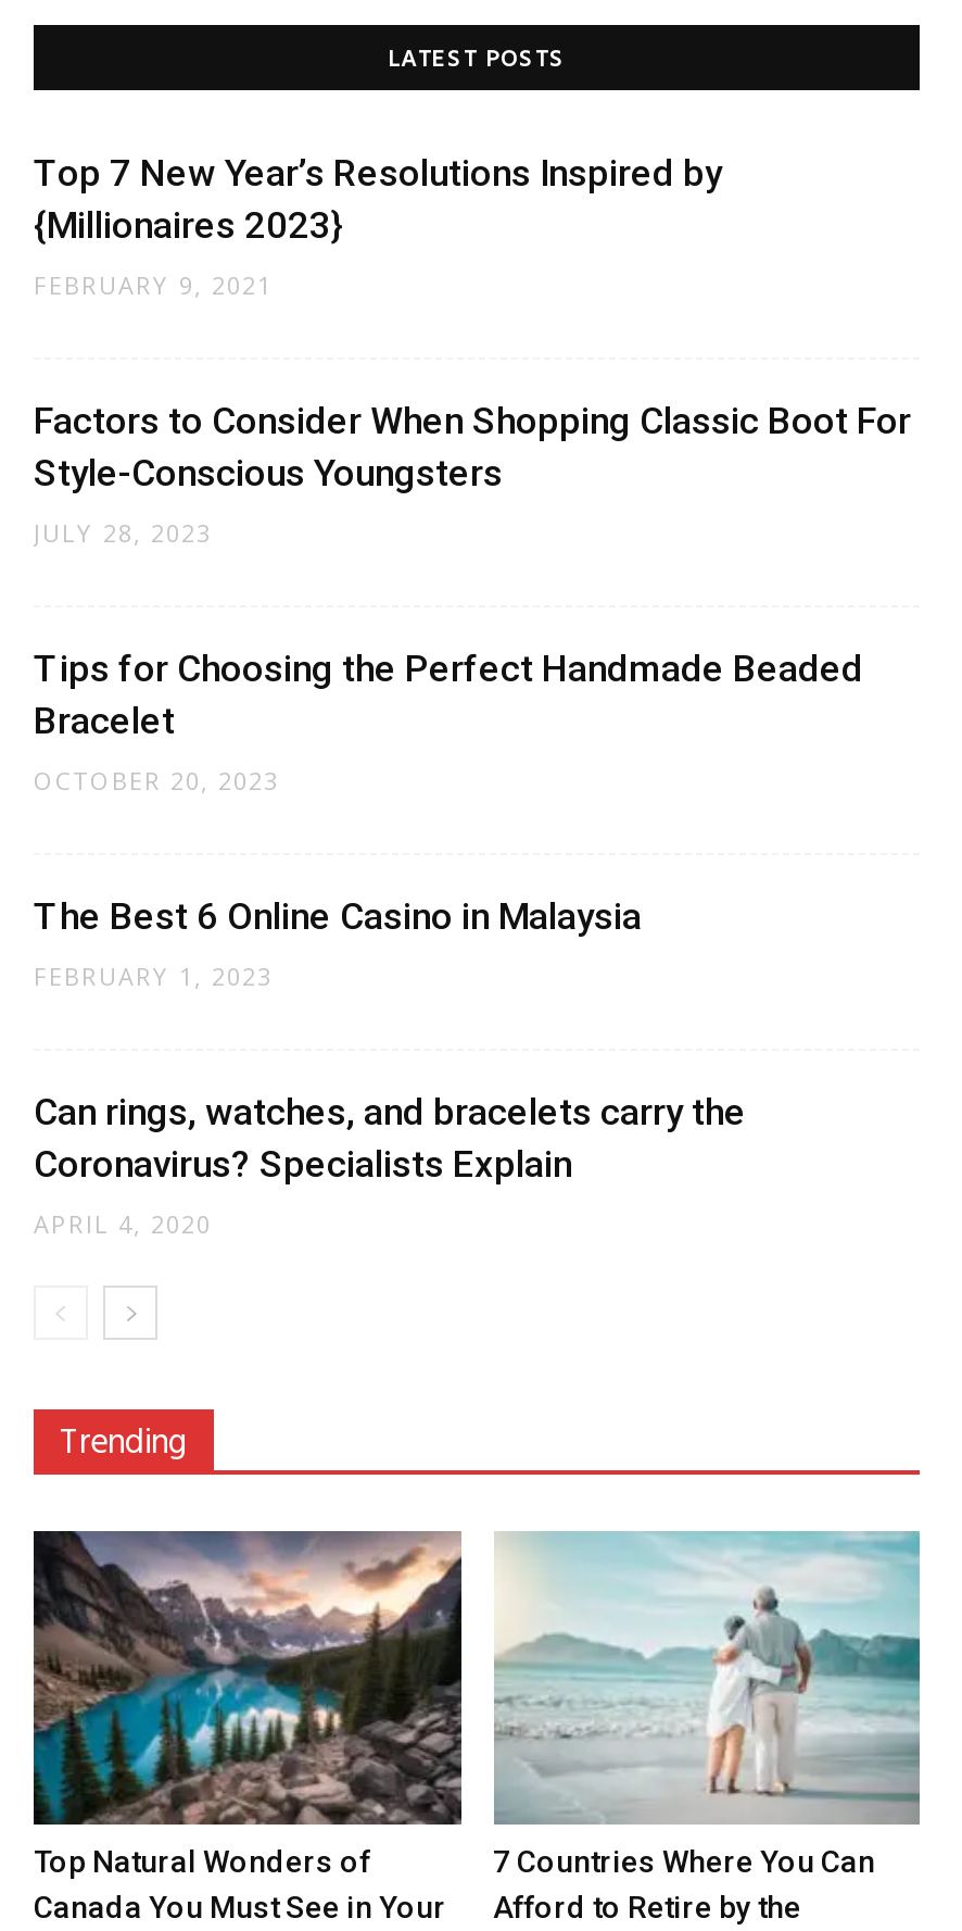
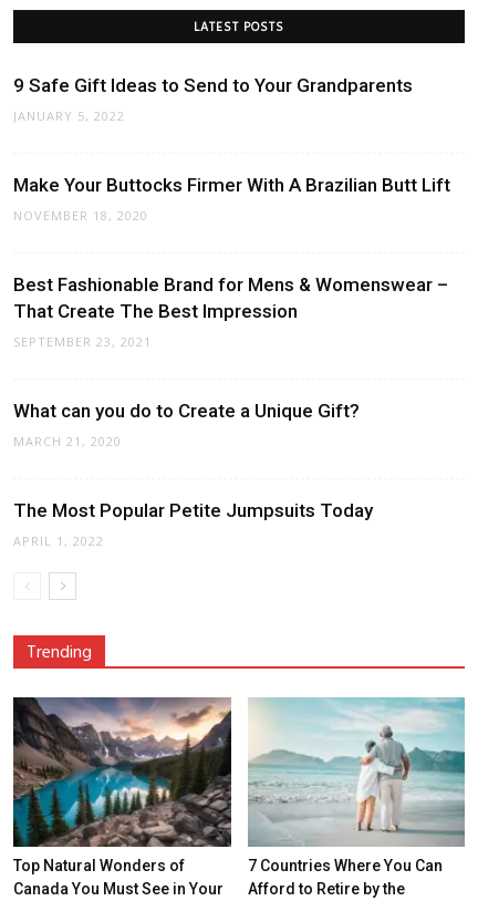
- Top 7 New Year’s Resolutions Inspired by
- {Millionaires 2023}
+ 9 Safe Gift Ideas to Send to Your Grandparents

- FEBRUARY 9, 2021
+ JANUARY 5, 2022

- Factors to Consider When Shopping Classic Boot For
- Style-Conscious Youngsters
+ Make Your Buttocks Firmer With A Brazilian Butt Lift

- JULY 28, 2023
+ NOVEMBER 18, 2020

- Tips for Choosing the Perfect Handmade Beaded
- Bracelet
+ Best Fashionable Brand for Mens & Womenswear –
+ That Create The Best Impression

- OCTOBER 20, 2023
+ SEPTEMBER 23, 2021

- The Best 6 Online Casino in Malaysia
+ What can you do to Create a Unique Gift?

- FEBRUARY 1, 2023
+ MARCH 21, 2020

- Can rings, watches, and bracelets carry the
- Coronavirus? Specialists Explain
+ The Most Popular Petite Jumpsuits Today

- APRIL 4, 2020
+ APRIL 1, 2022
